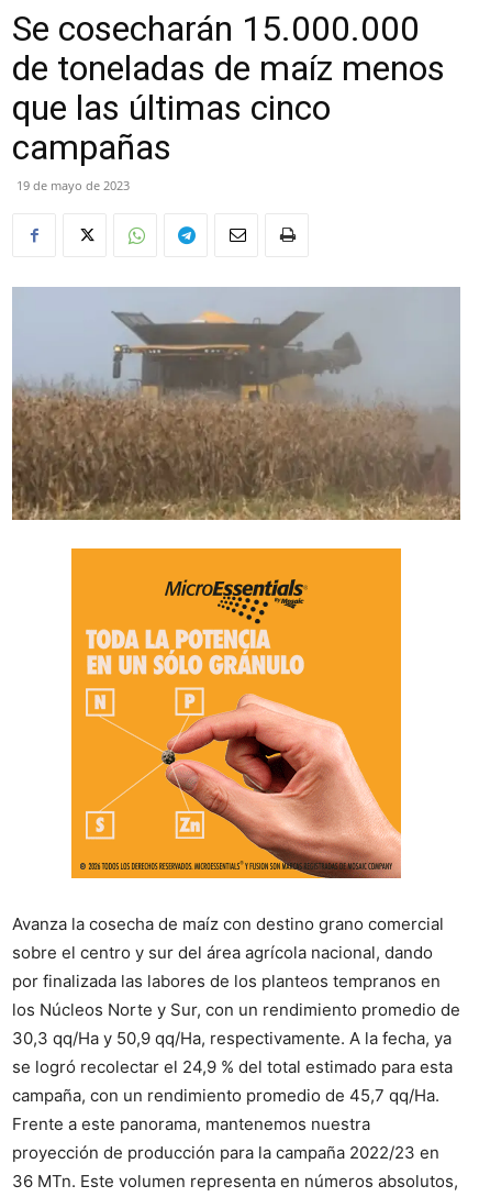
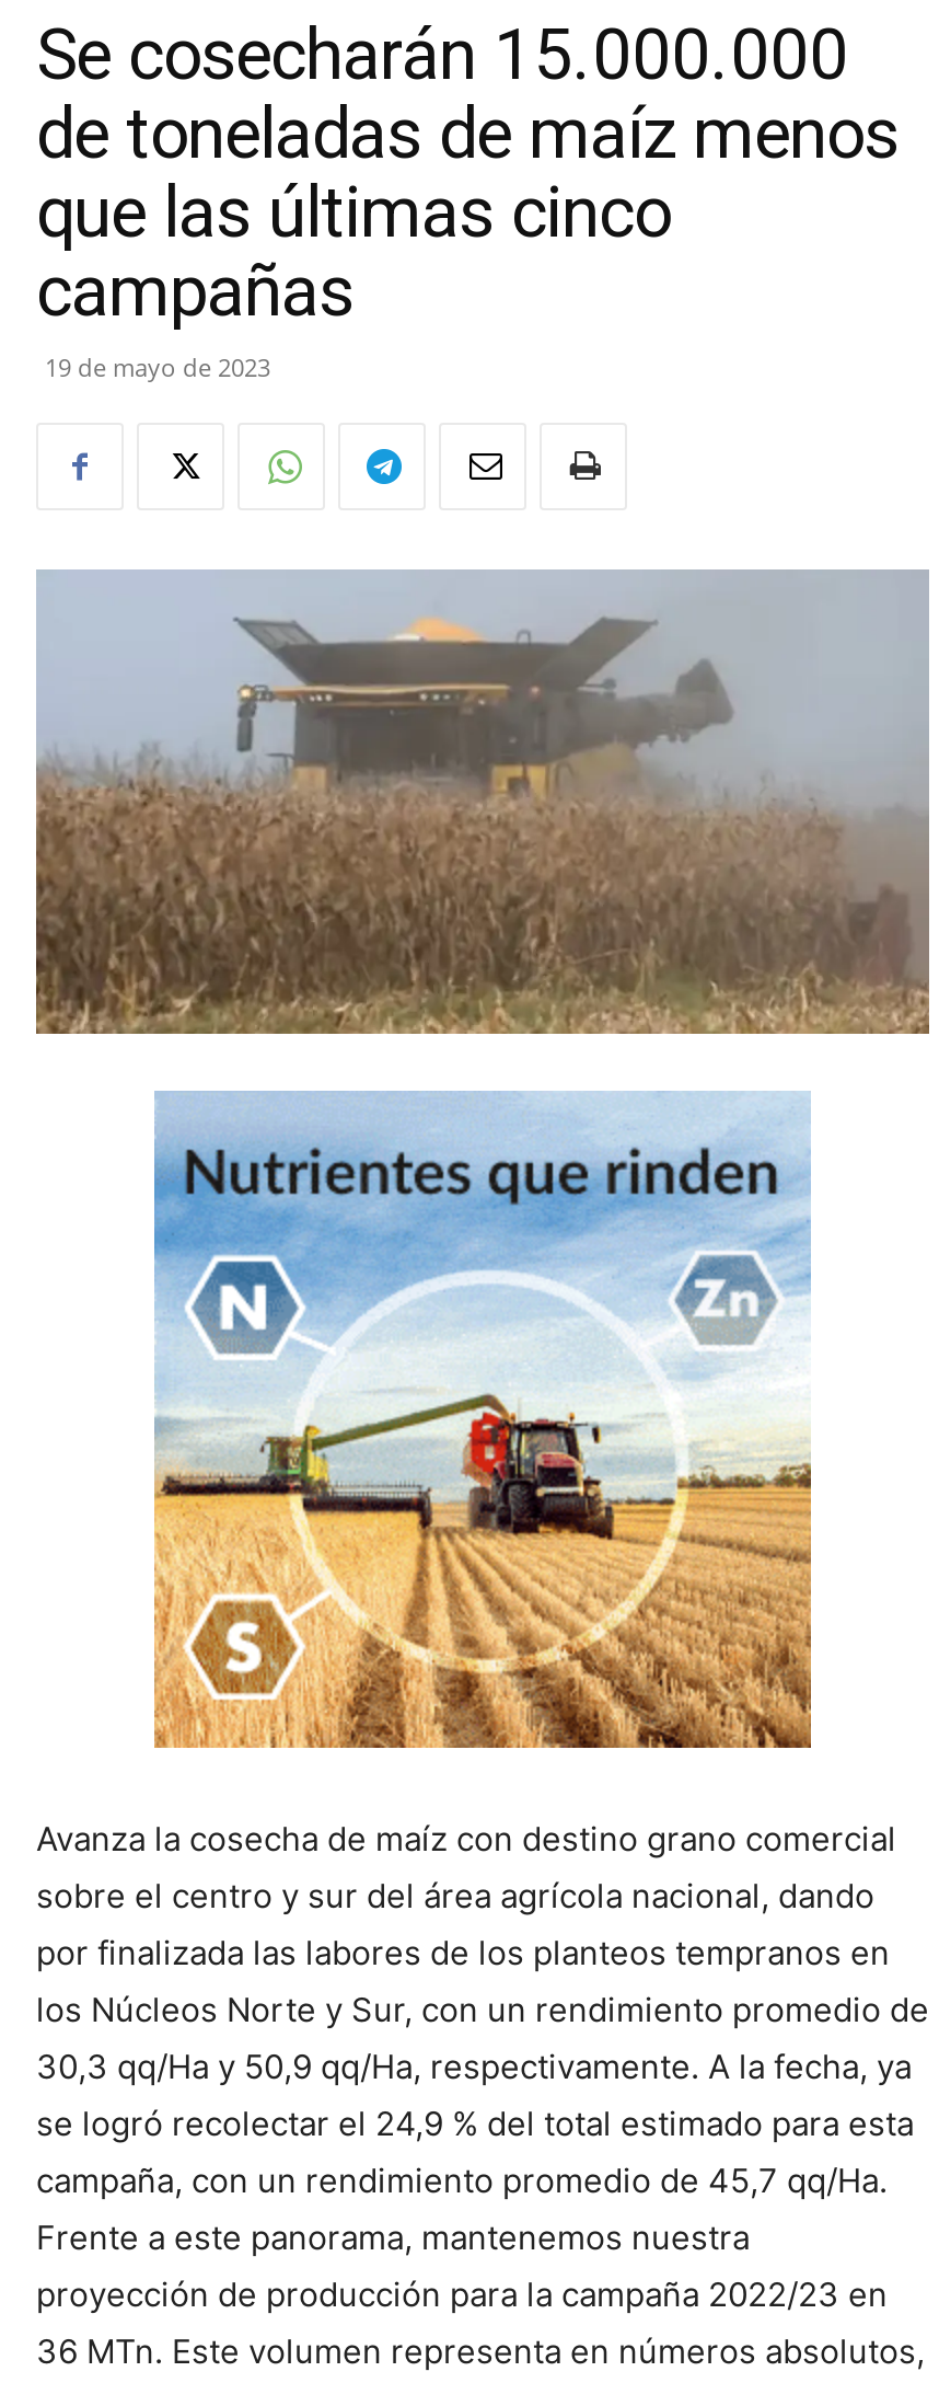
- [image]
+ [image]
